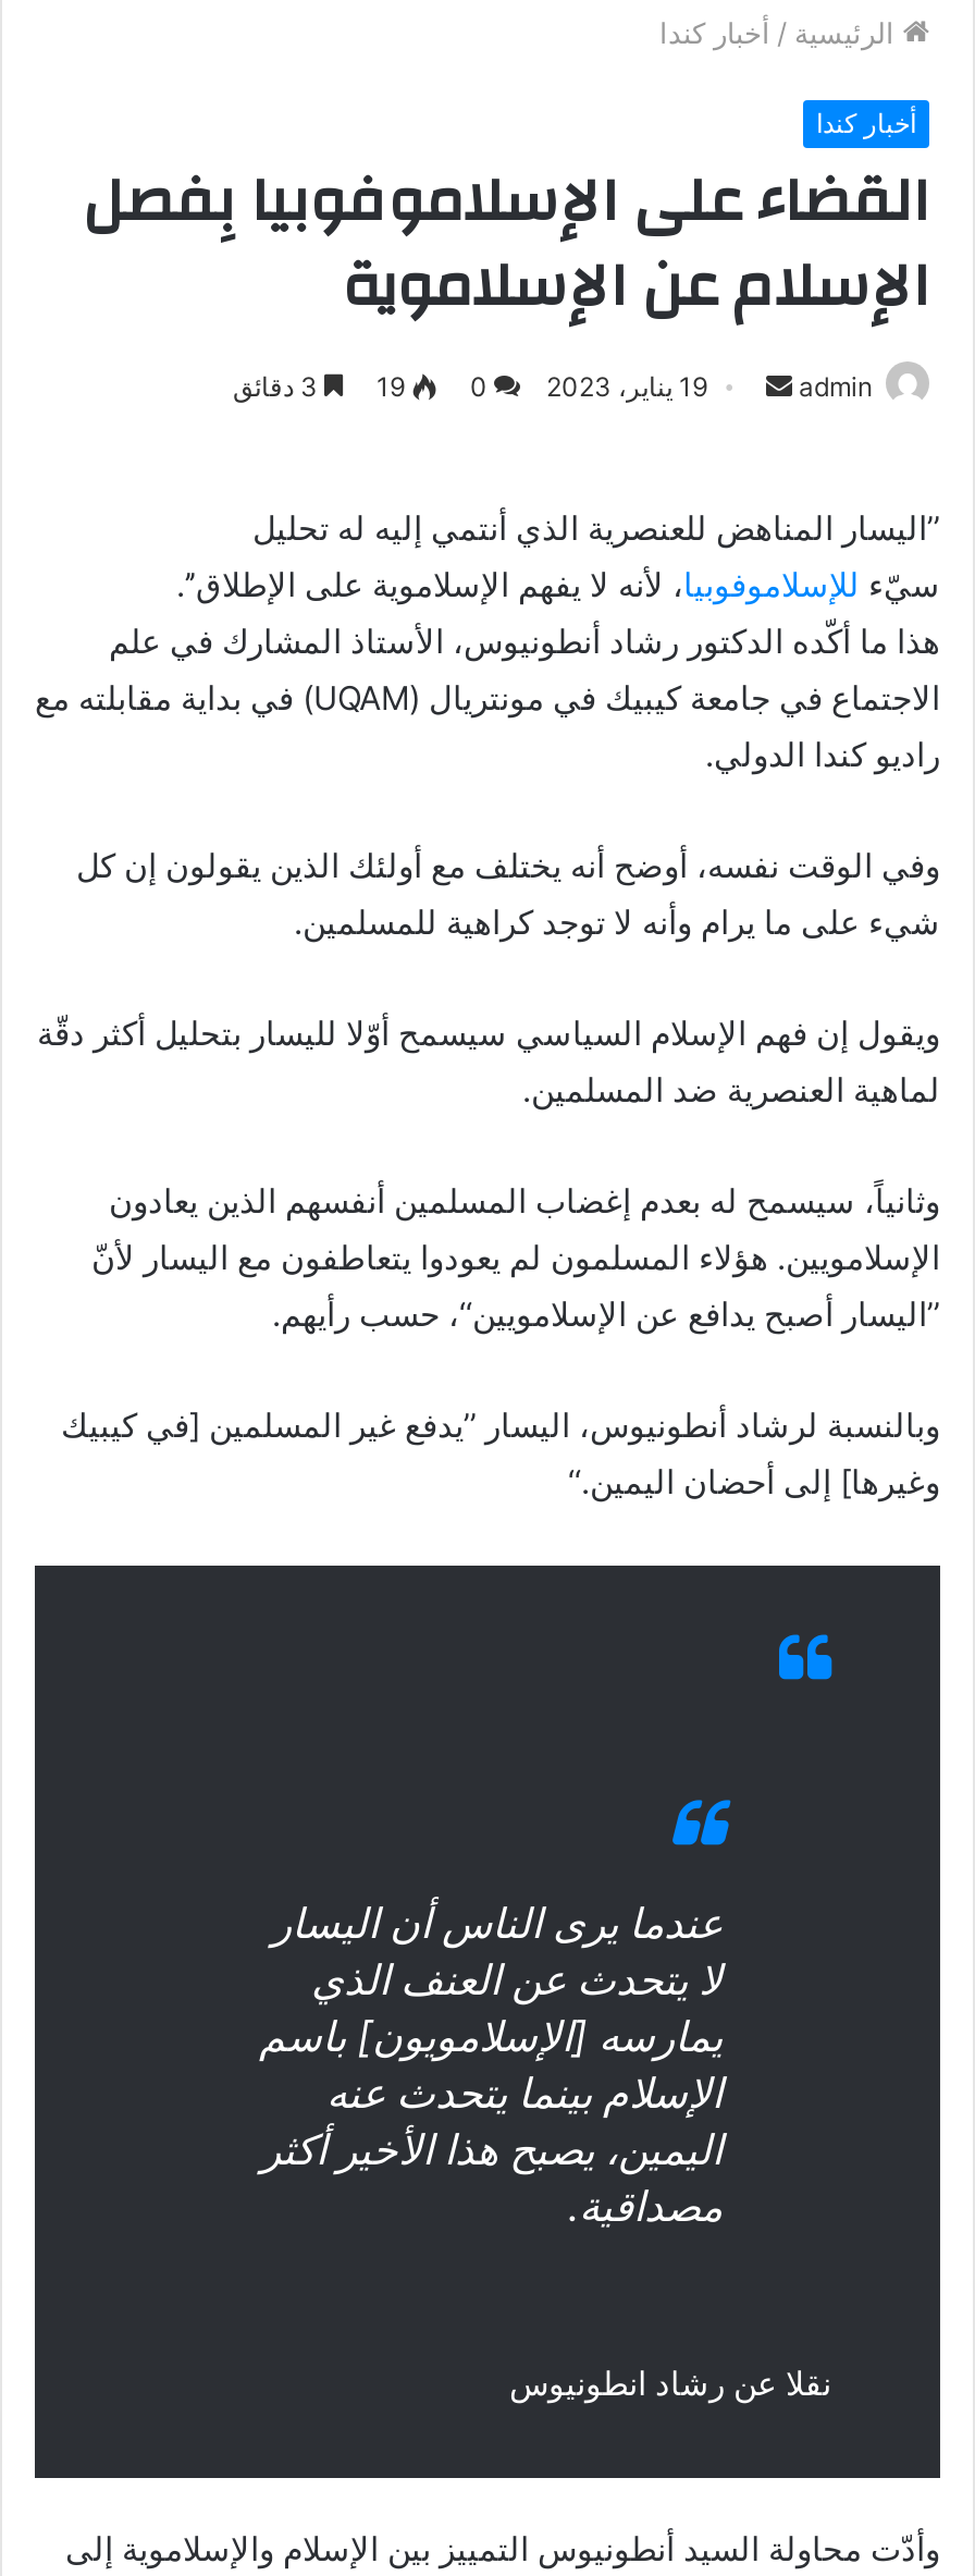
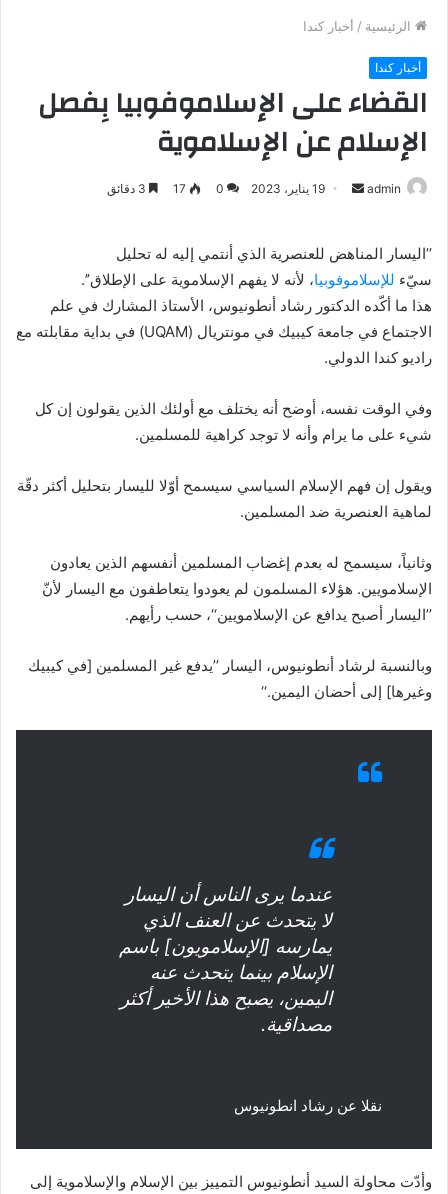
- 19
+ 17
